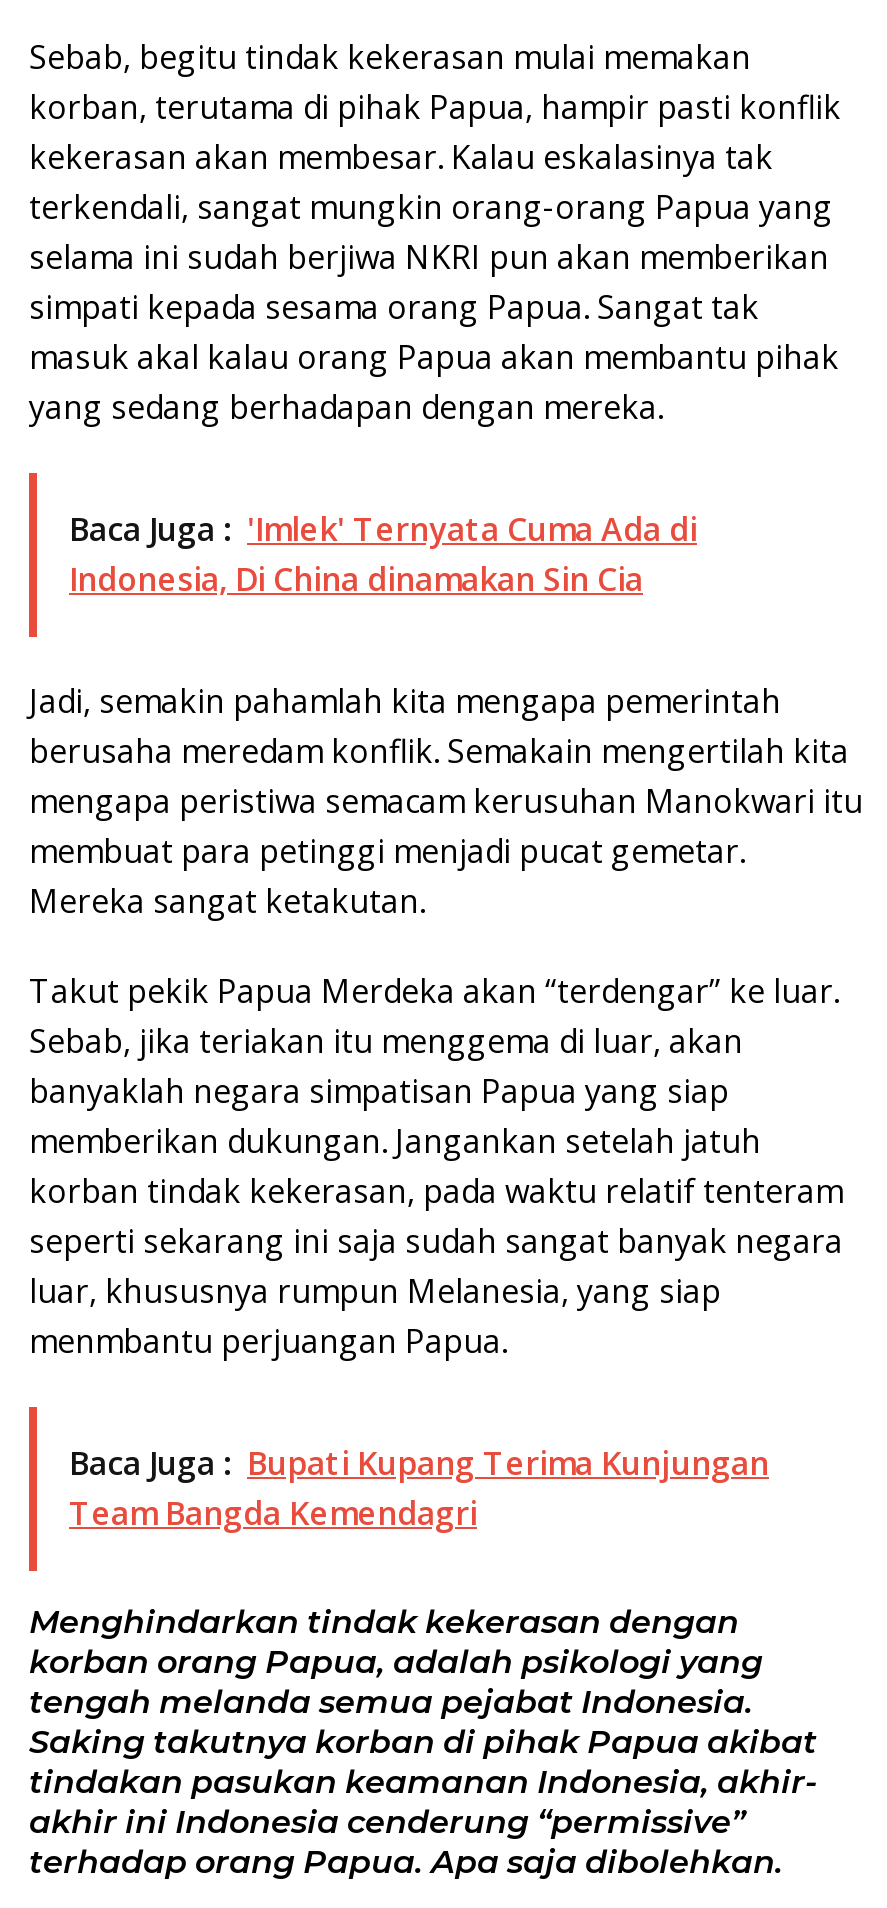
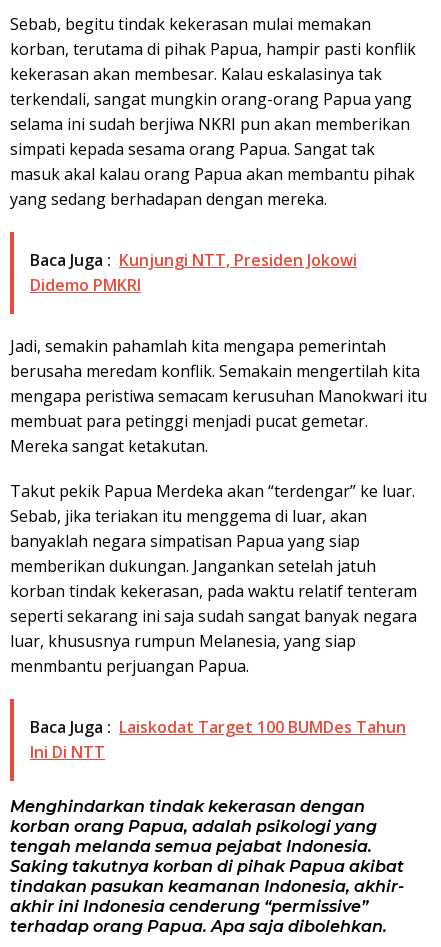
- Baca Juga : 'Imlek' Ternyata Cuma Ada di
- Indonesia, Di China dinamakan Sin Cia
+ Baca Juga : Kunjungi NTT, Presiden Jokowi
+ Didemo PMKRI

- Baca Juga : Bupati Kupang Terima Kunjungan
- Team Bangda Kemendagri
+ Baca Juga : Laiskodat Target 100 BUMDes Tahun
+ Ini Di NTT
